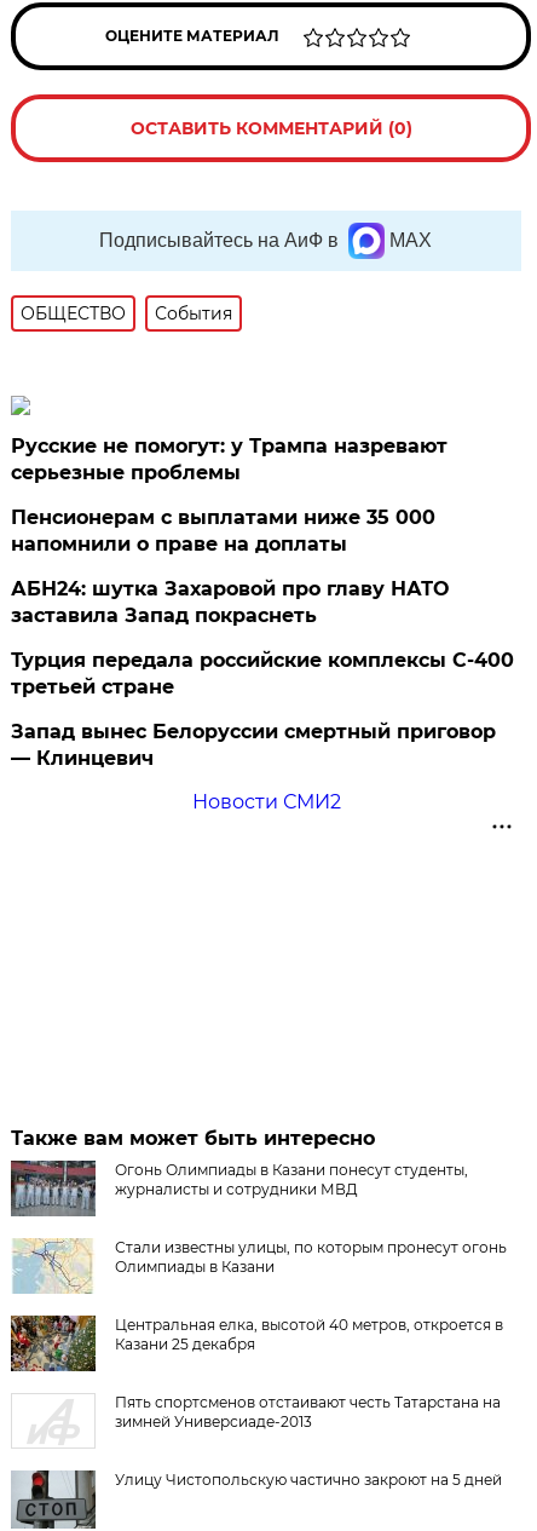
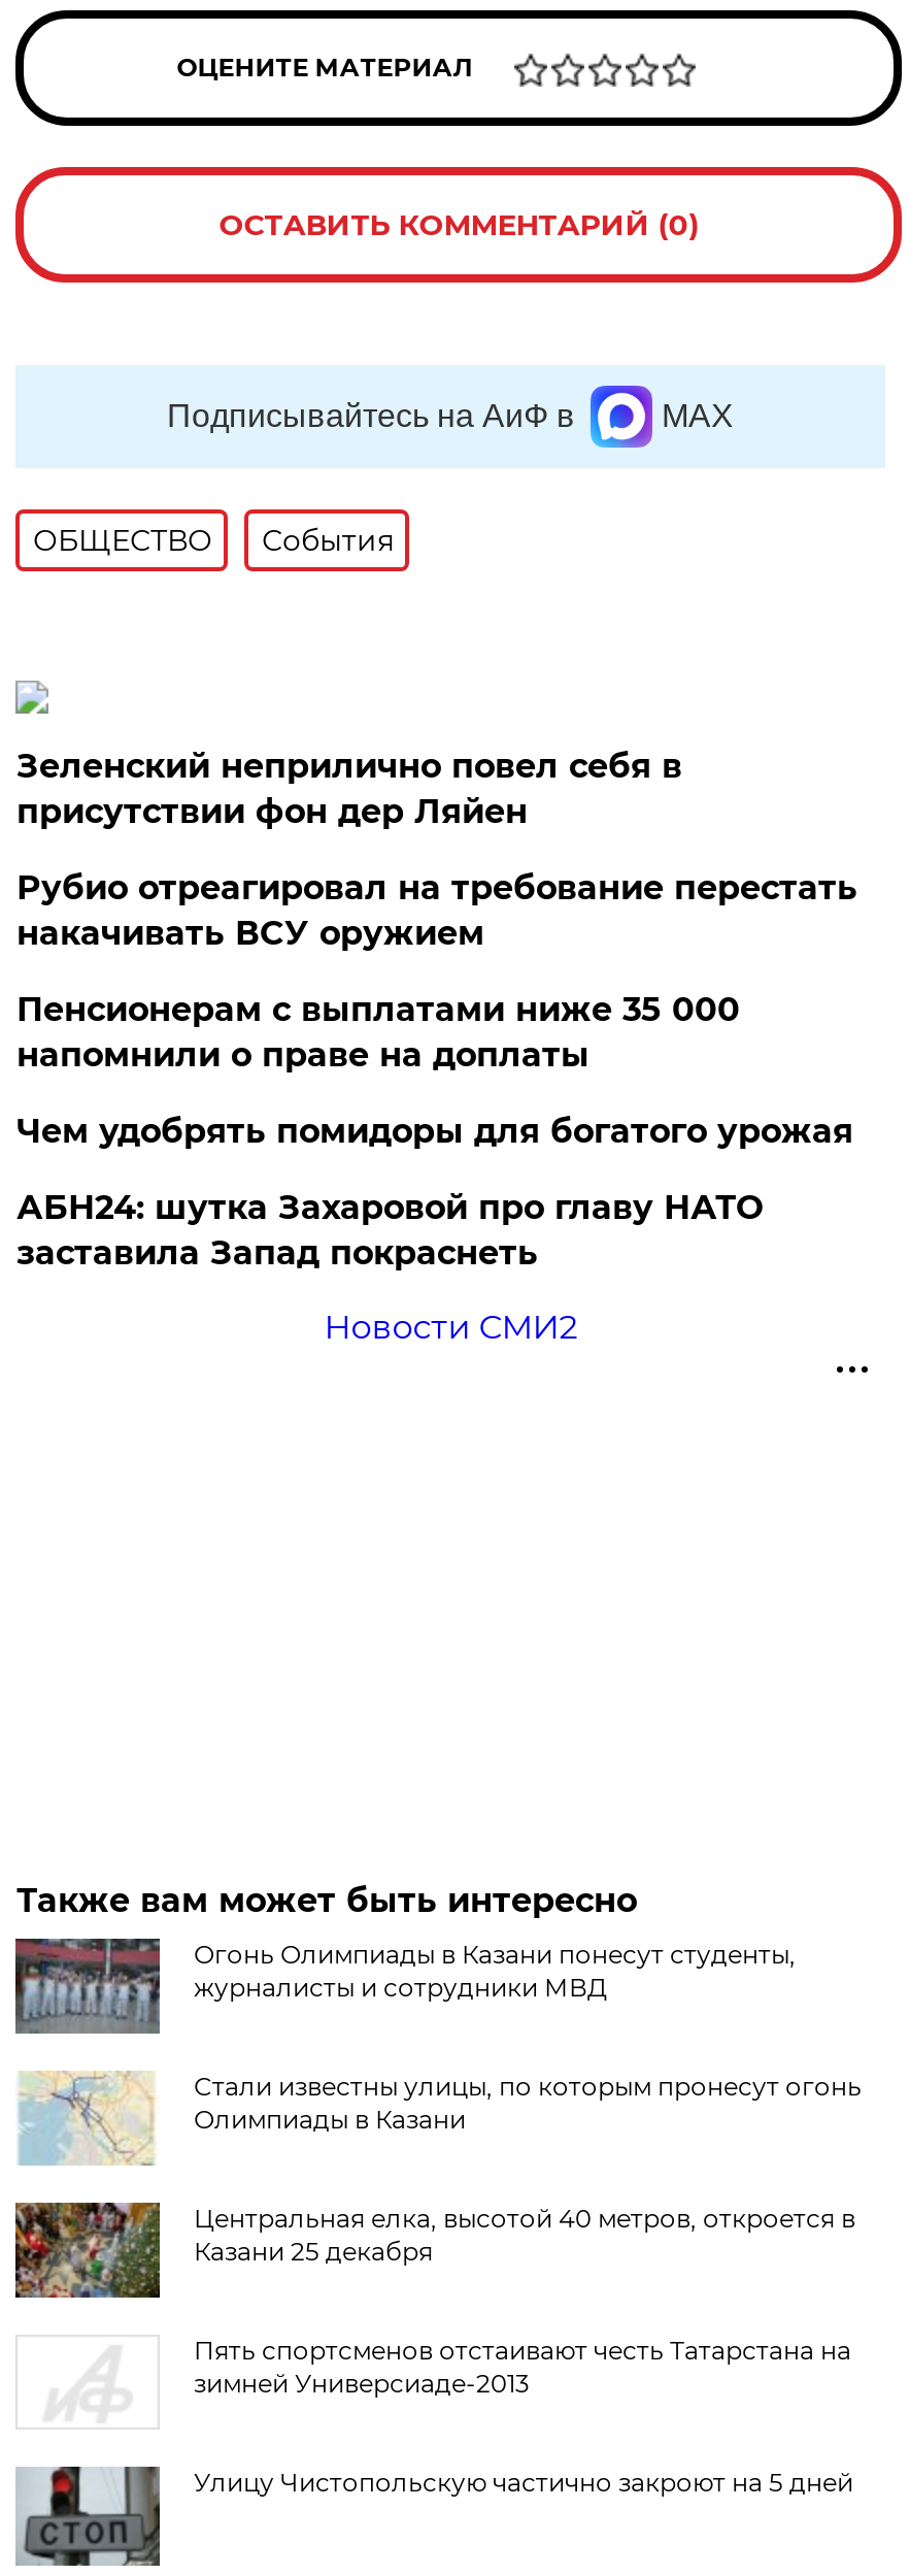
- Русские не помогут: у Трампа назревают
- серьезные проблемы
+ Зеленский неприлично повел cебя в
+ присутствии фон дер Ляйен
+ Рубио отреагировал на требование перестать
+ накачивать ВСУ оружием

moved down: Пенсионерам с выплатами ниже 35 000 | напомнили о праве на доплаты

+ Чем удобрять помидоры для богатого урожая

moved down: АБН24: шутка Захаровой про главу НАТО | заставила Запад покраснеть

- Турция передала российские комплексы С-400
- третьей стране
- Запад вынес Белоруссии смертный приговор
- — Клинцевич
